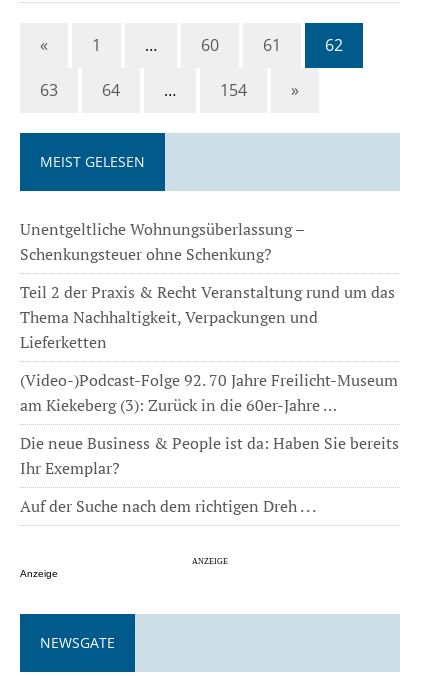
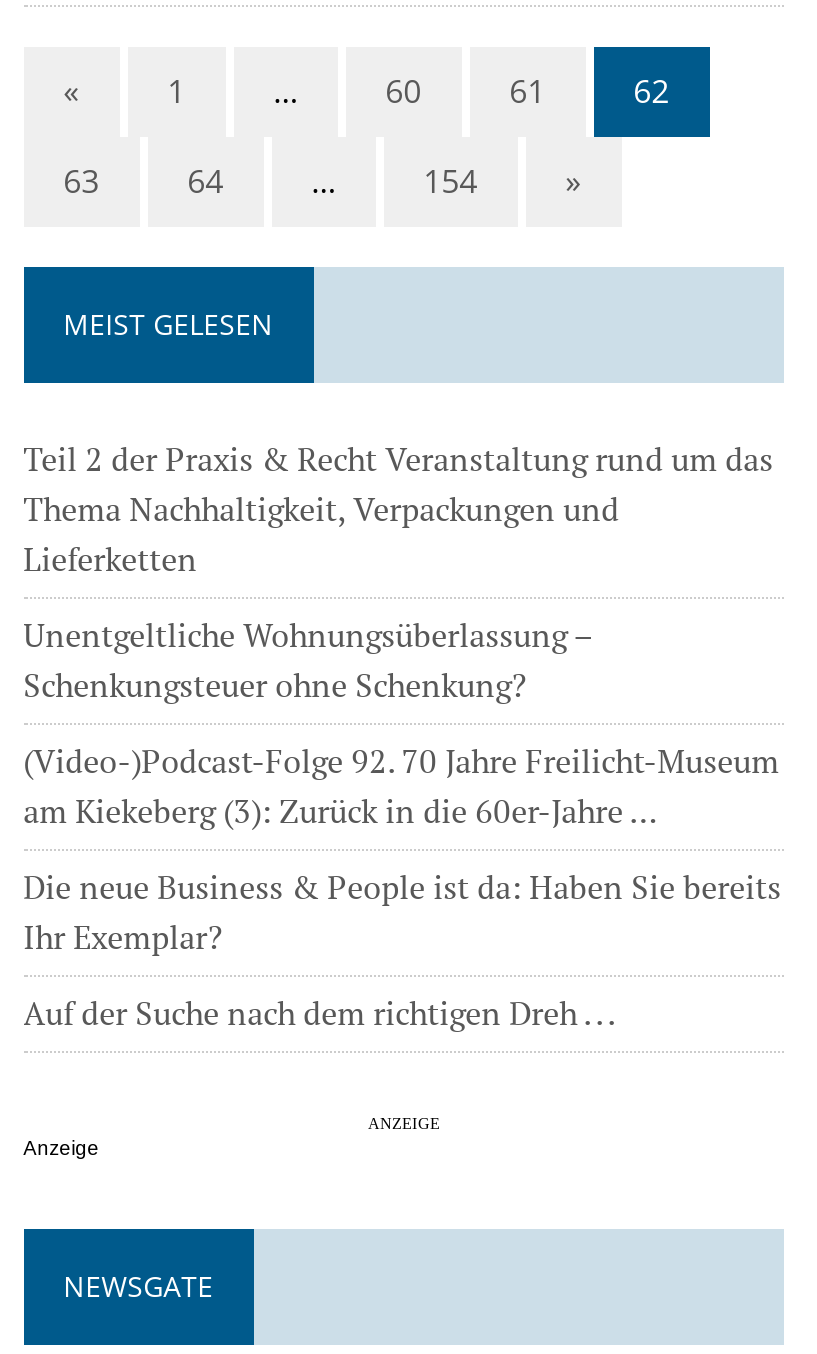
moved down: Unentgeltliche Wohnungsüberlassung – | Schenkungsteuer ohne Schenkung?

moved up: Teil 2 der Praxis & Recht Veranstaltung rund um das | Thema Nachhaltigkeit, Verpackungen und | Lieferketten
